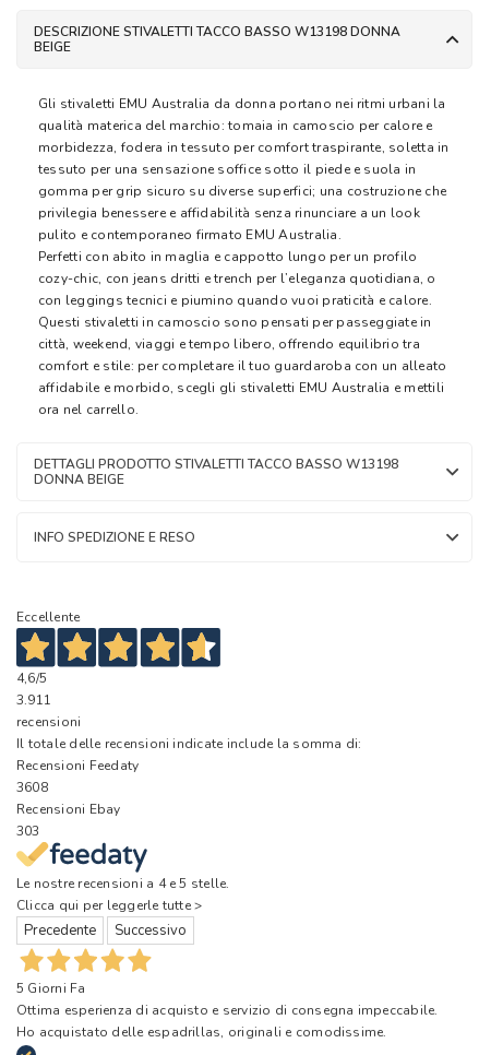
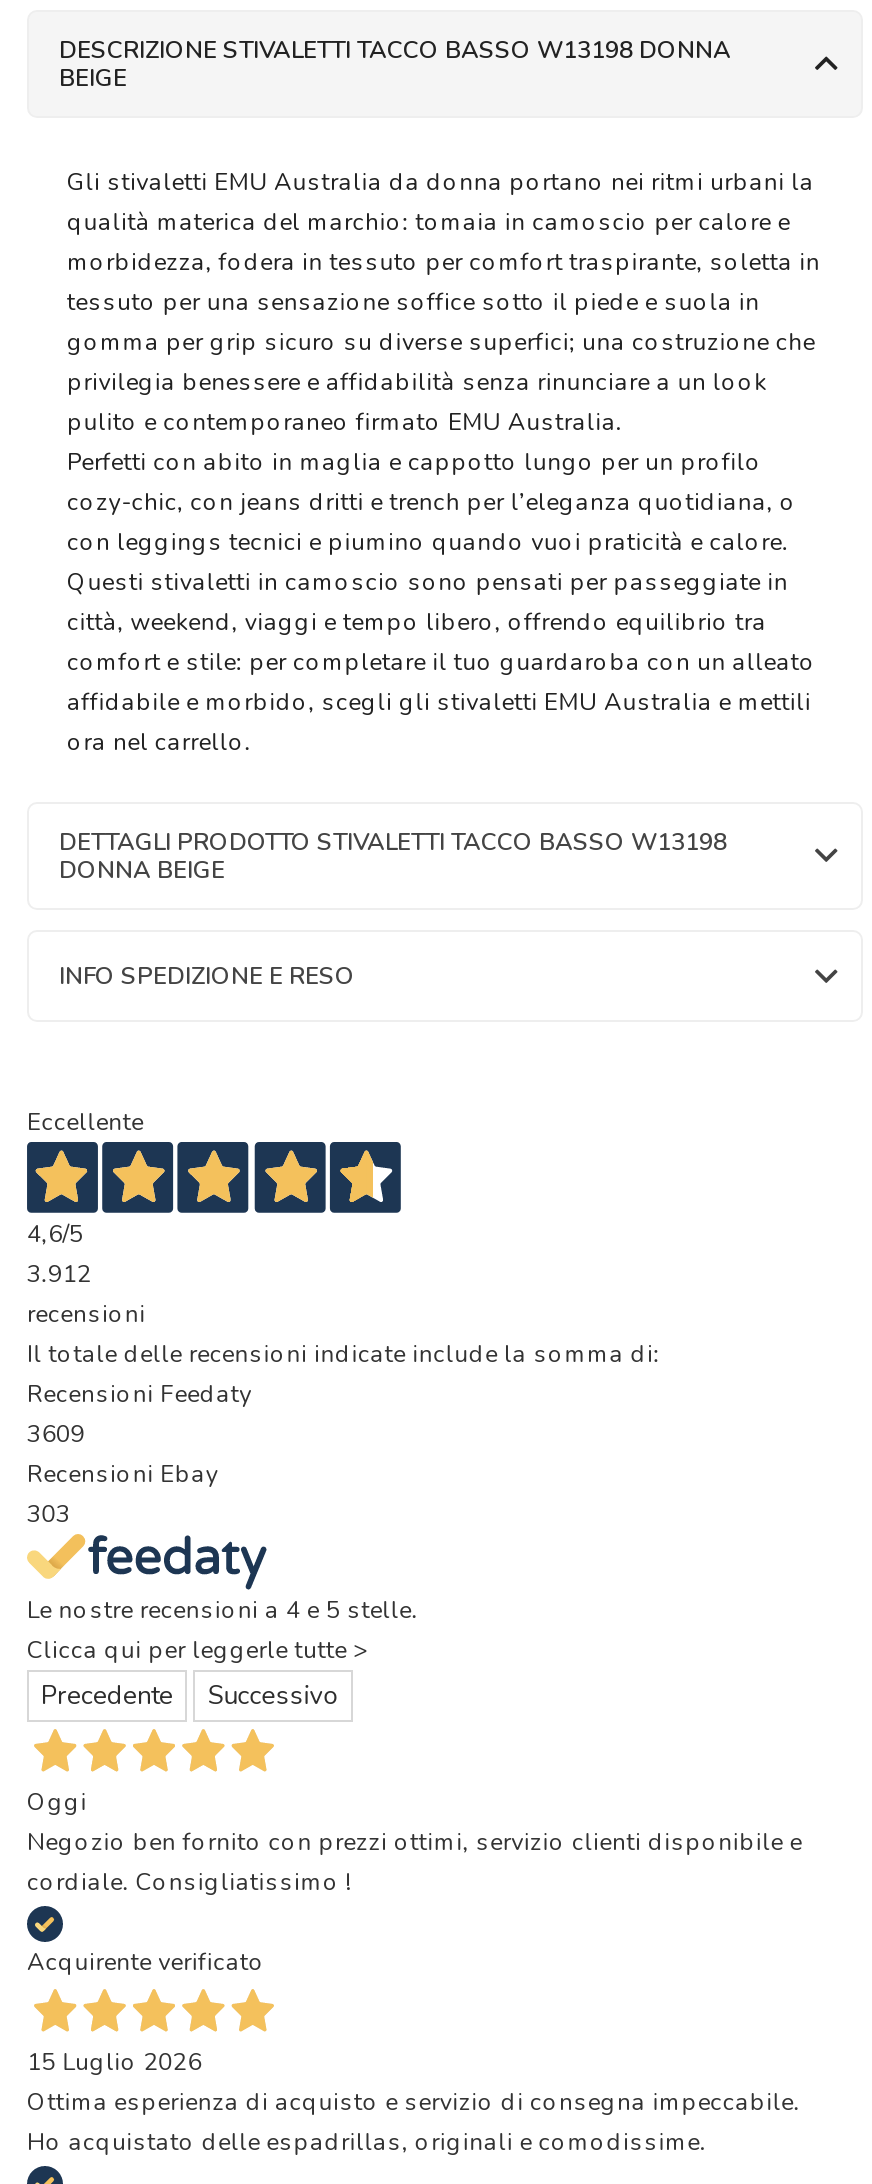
- 3.911
+ 3.912

- 3608
+ 3609

- 5 Giorni Fa
+ Oggi
+ Negozio ben fornito con prezzi ottimi, servizio clienti disponibile e
+ cordiale. Consigliatissimo !
+ Acquirente verificato
+ 15 Luglio 2026
